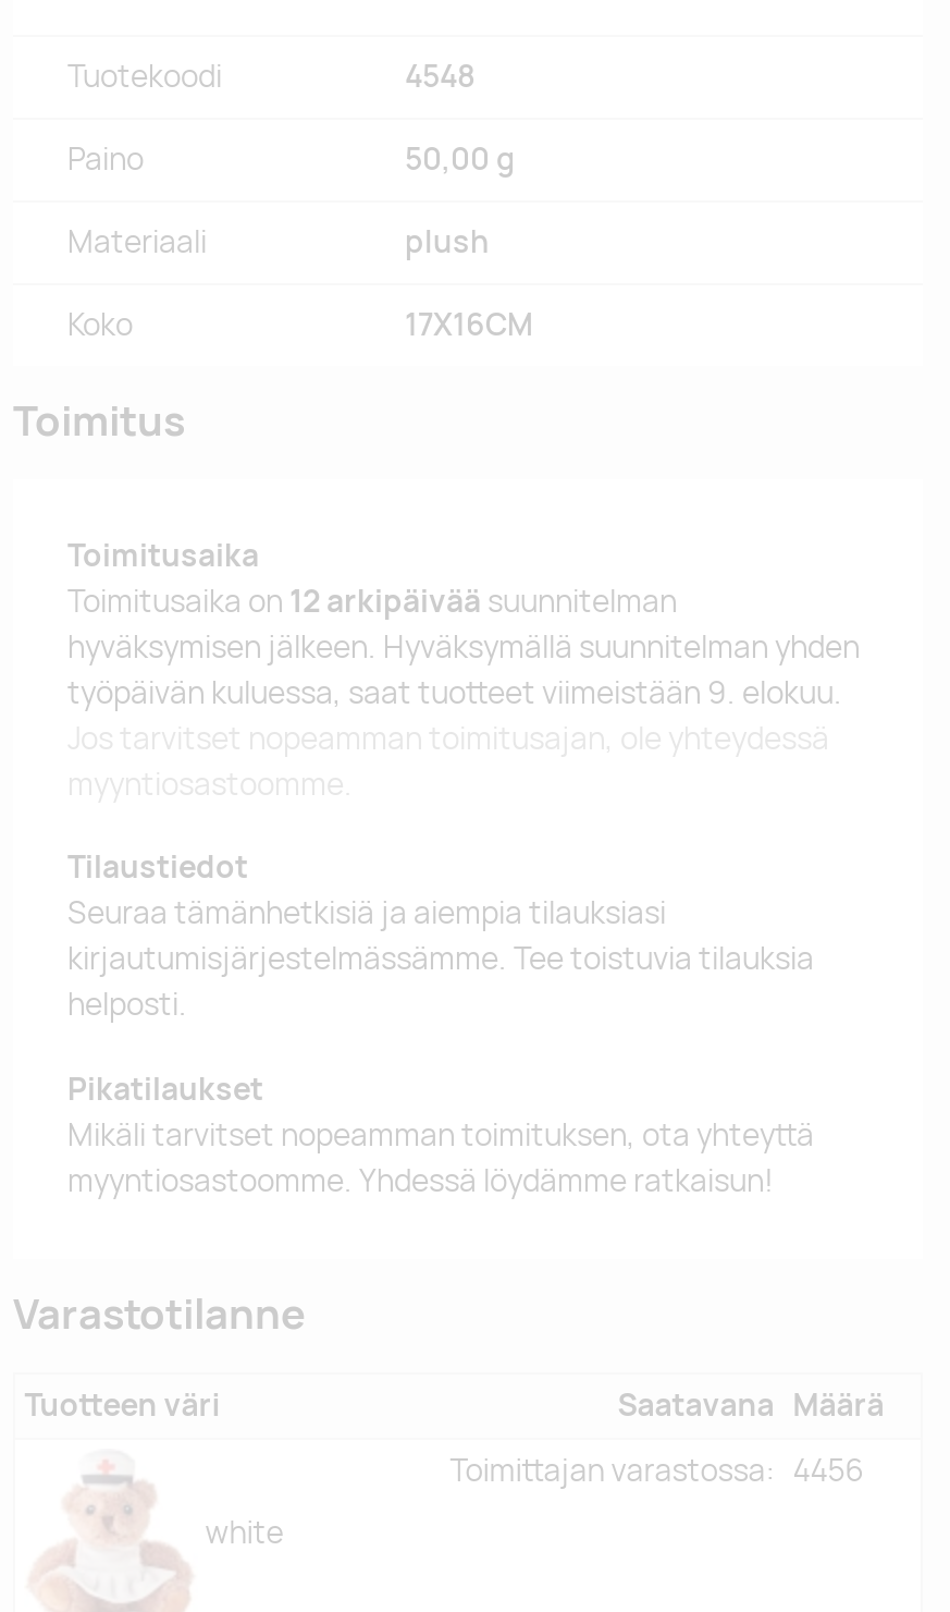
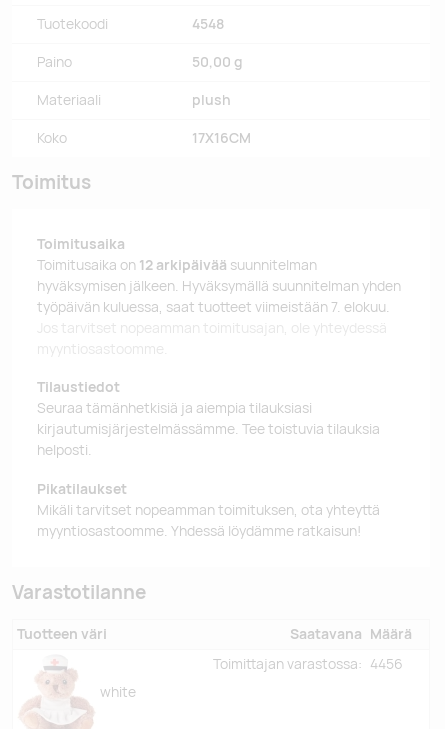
- työpäivän kuluessa, saat tuotteet viimeistään 9. elokuu.
+ työpäivän kuluessa, saat tuotteet viimeistään 7. elokuu.
